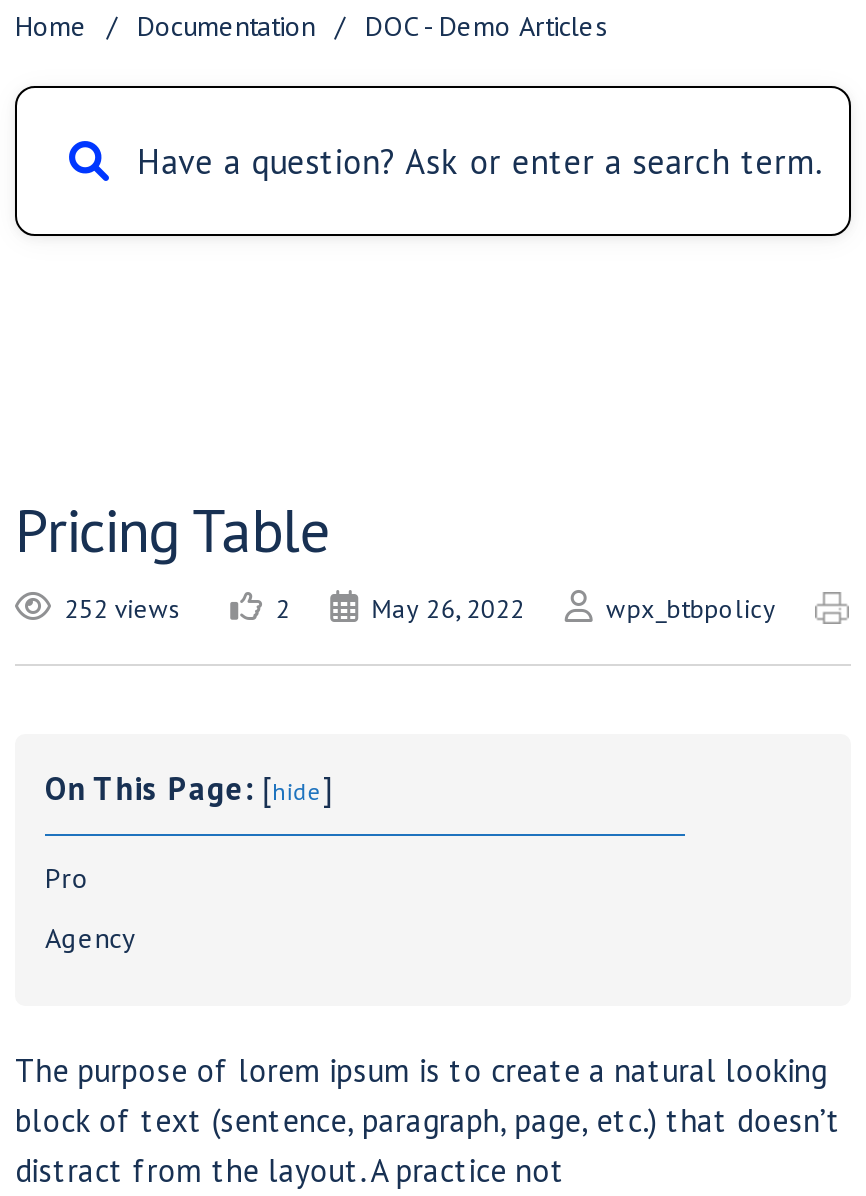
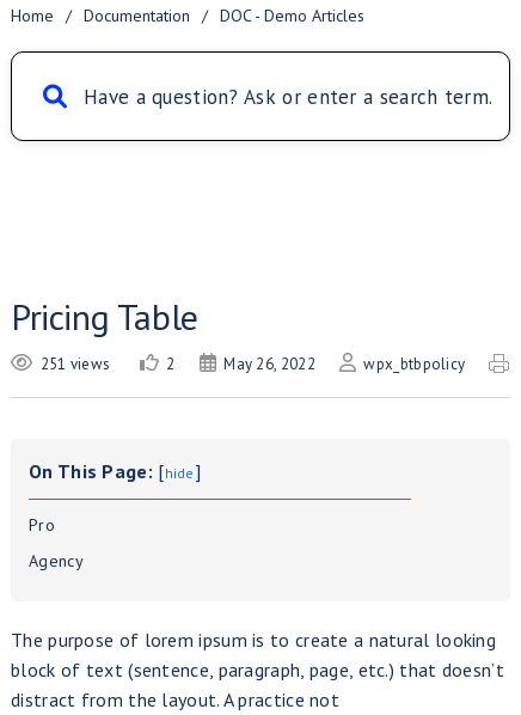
- 252 views
+ 251 views
